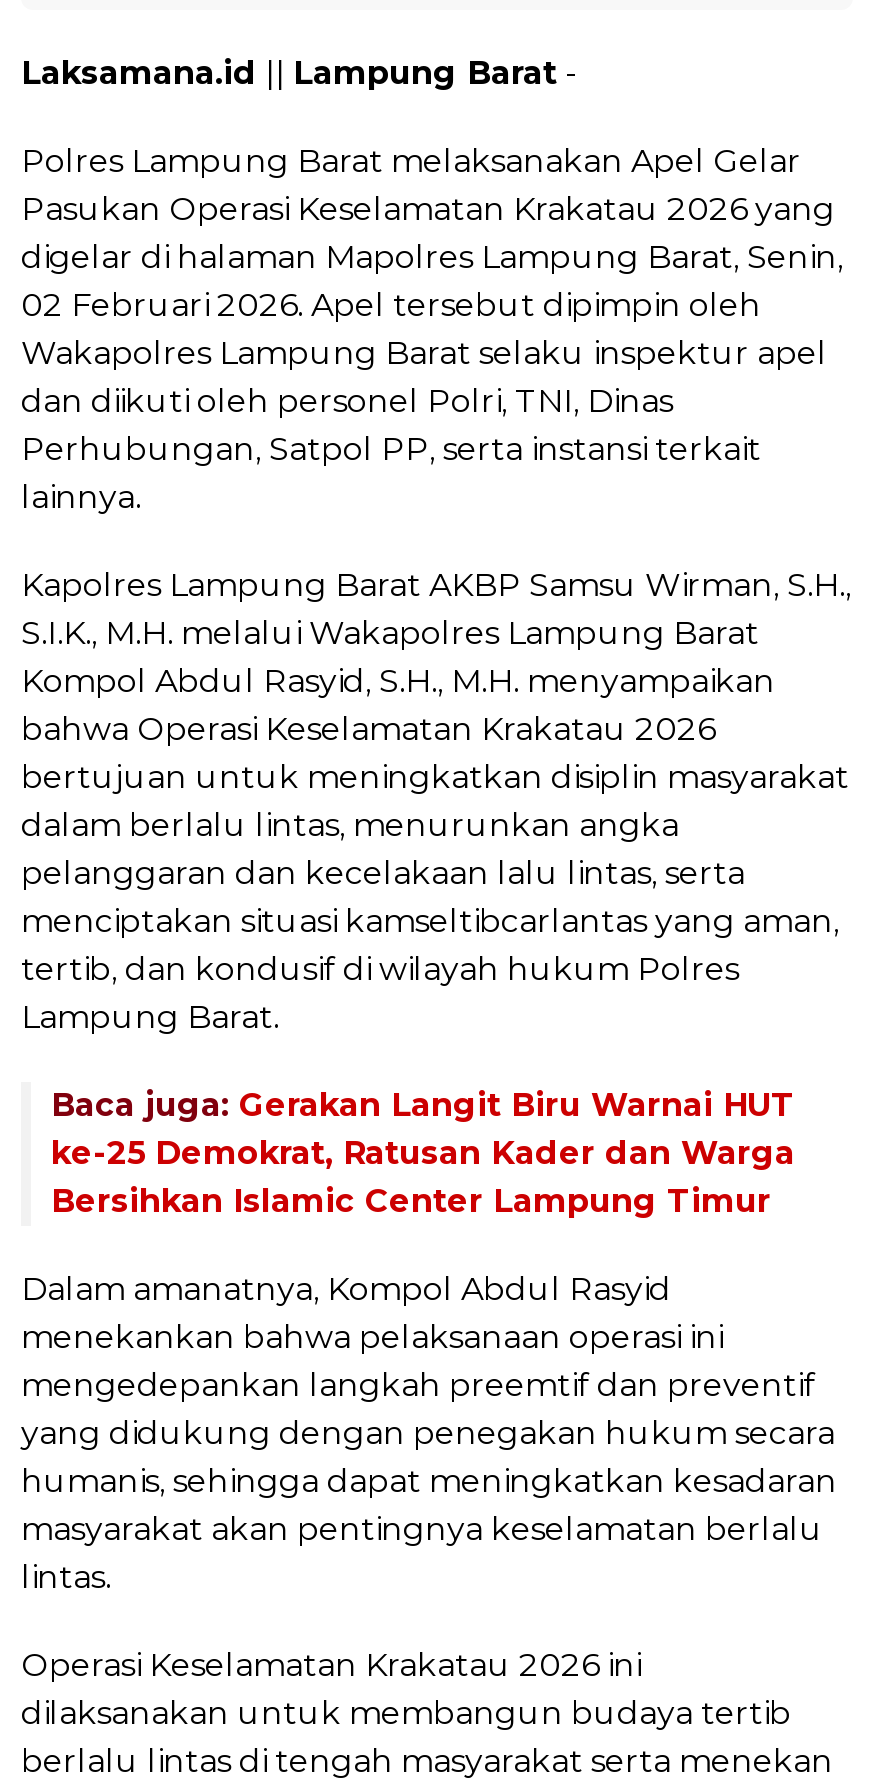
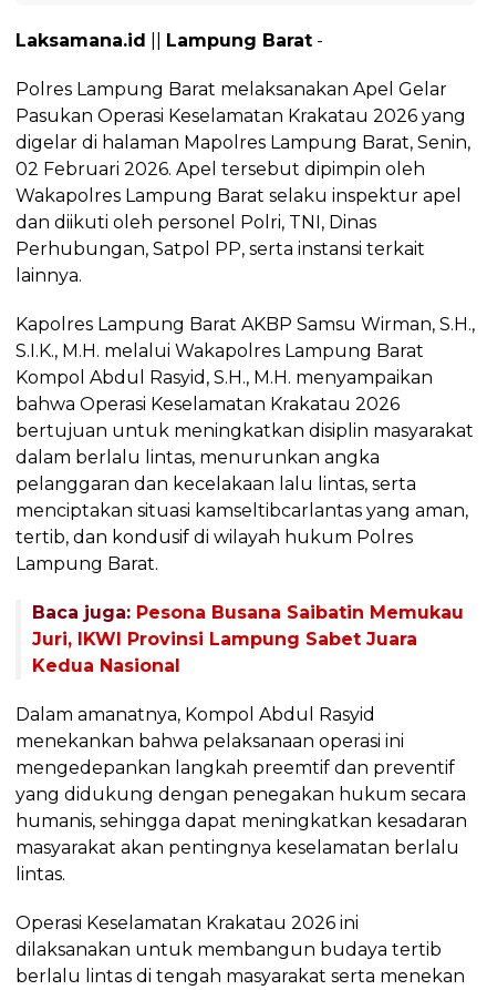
- Baca juga: Gerakan Langit Biru Warnai HUT
- ke-25 Demokrat, Ratusan Kader dan Warga
- Bersihkan Islamic Center Lampung Timur
+ Baca juga: Pesona Busana Saibatin Memukau
+ Juri, IKWI Provinsi Lampung Sabet Juara
+ Kedua Nasional
